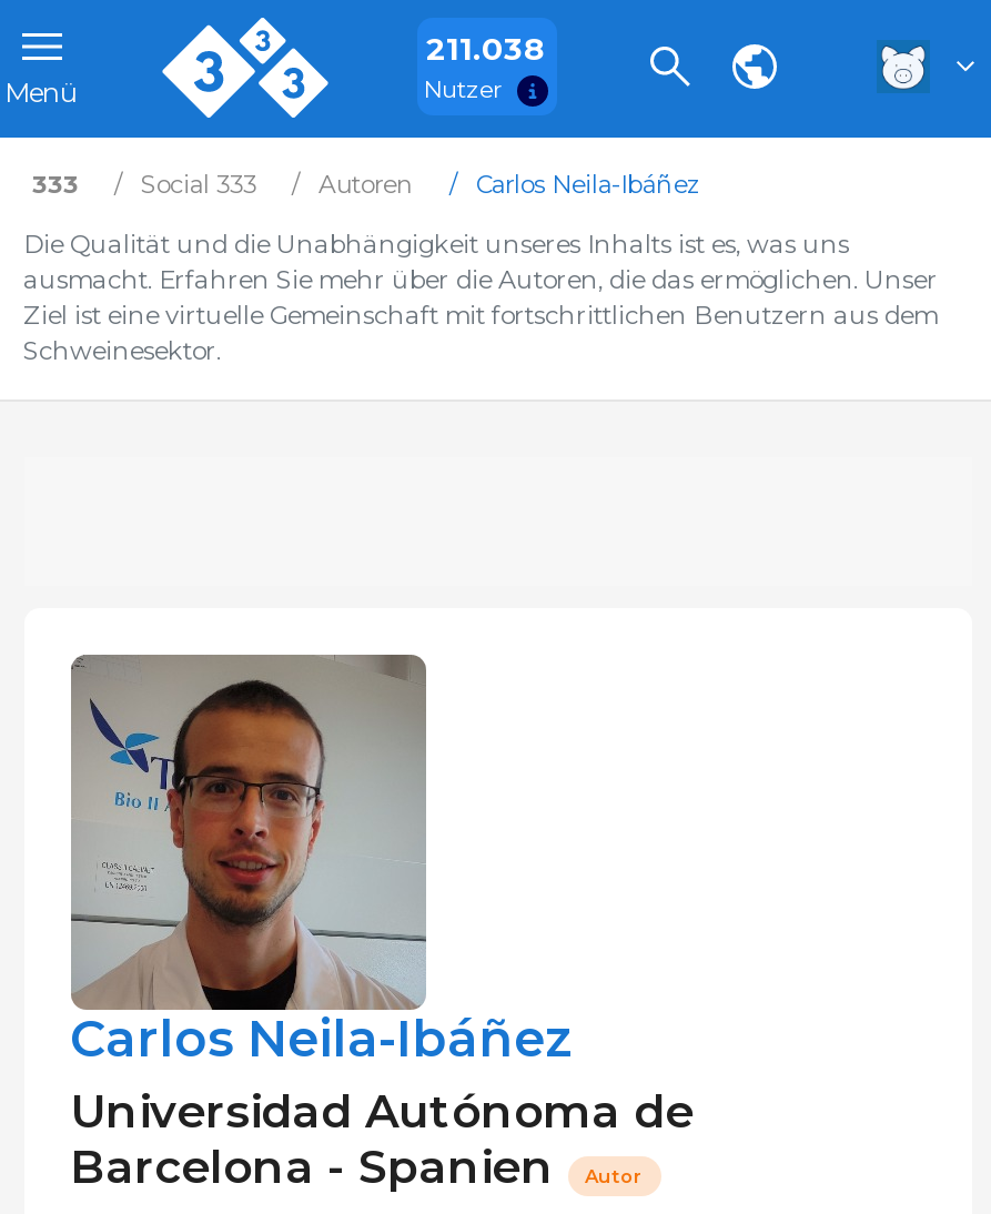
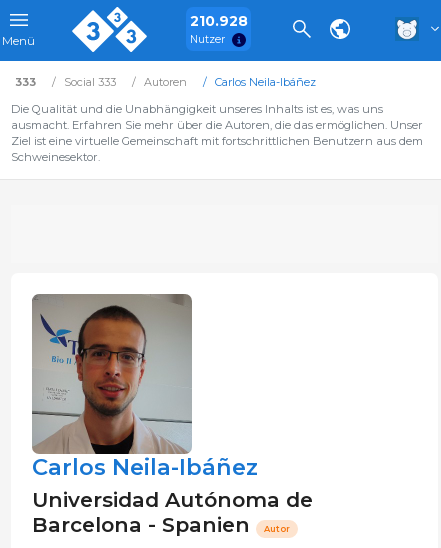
- 211.038
+ 210.928
